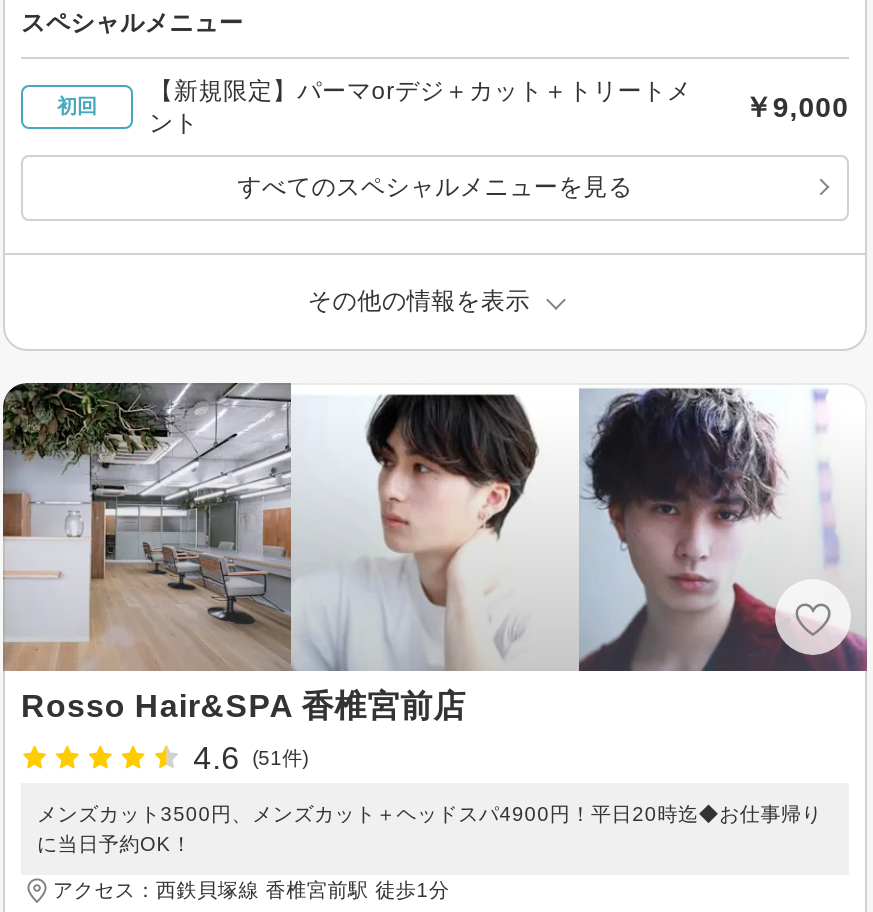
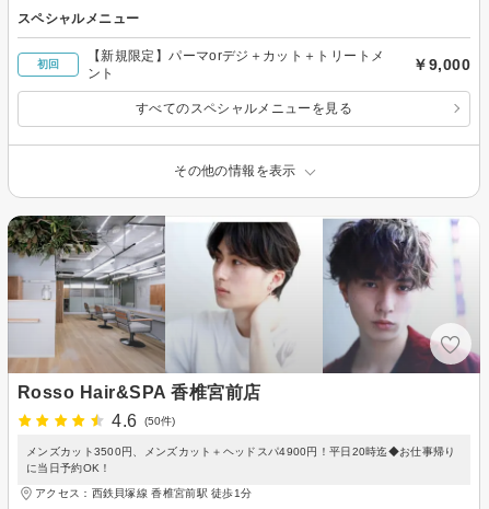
- 4.6 (51件)
+ 4.6 (50件)
